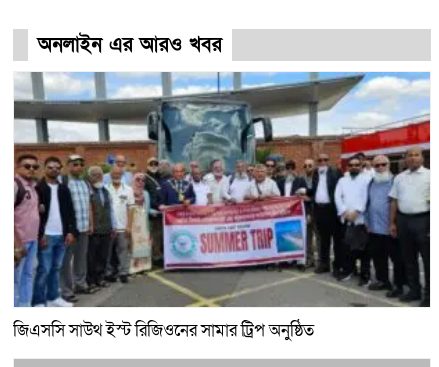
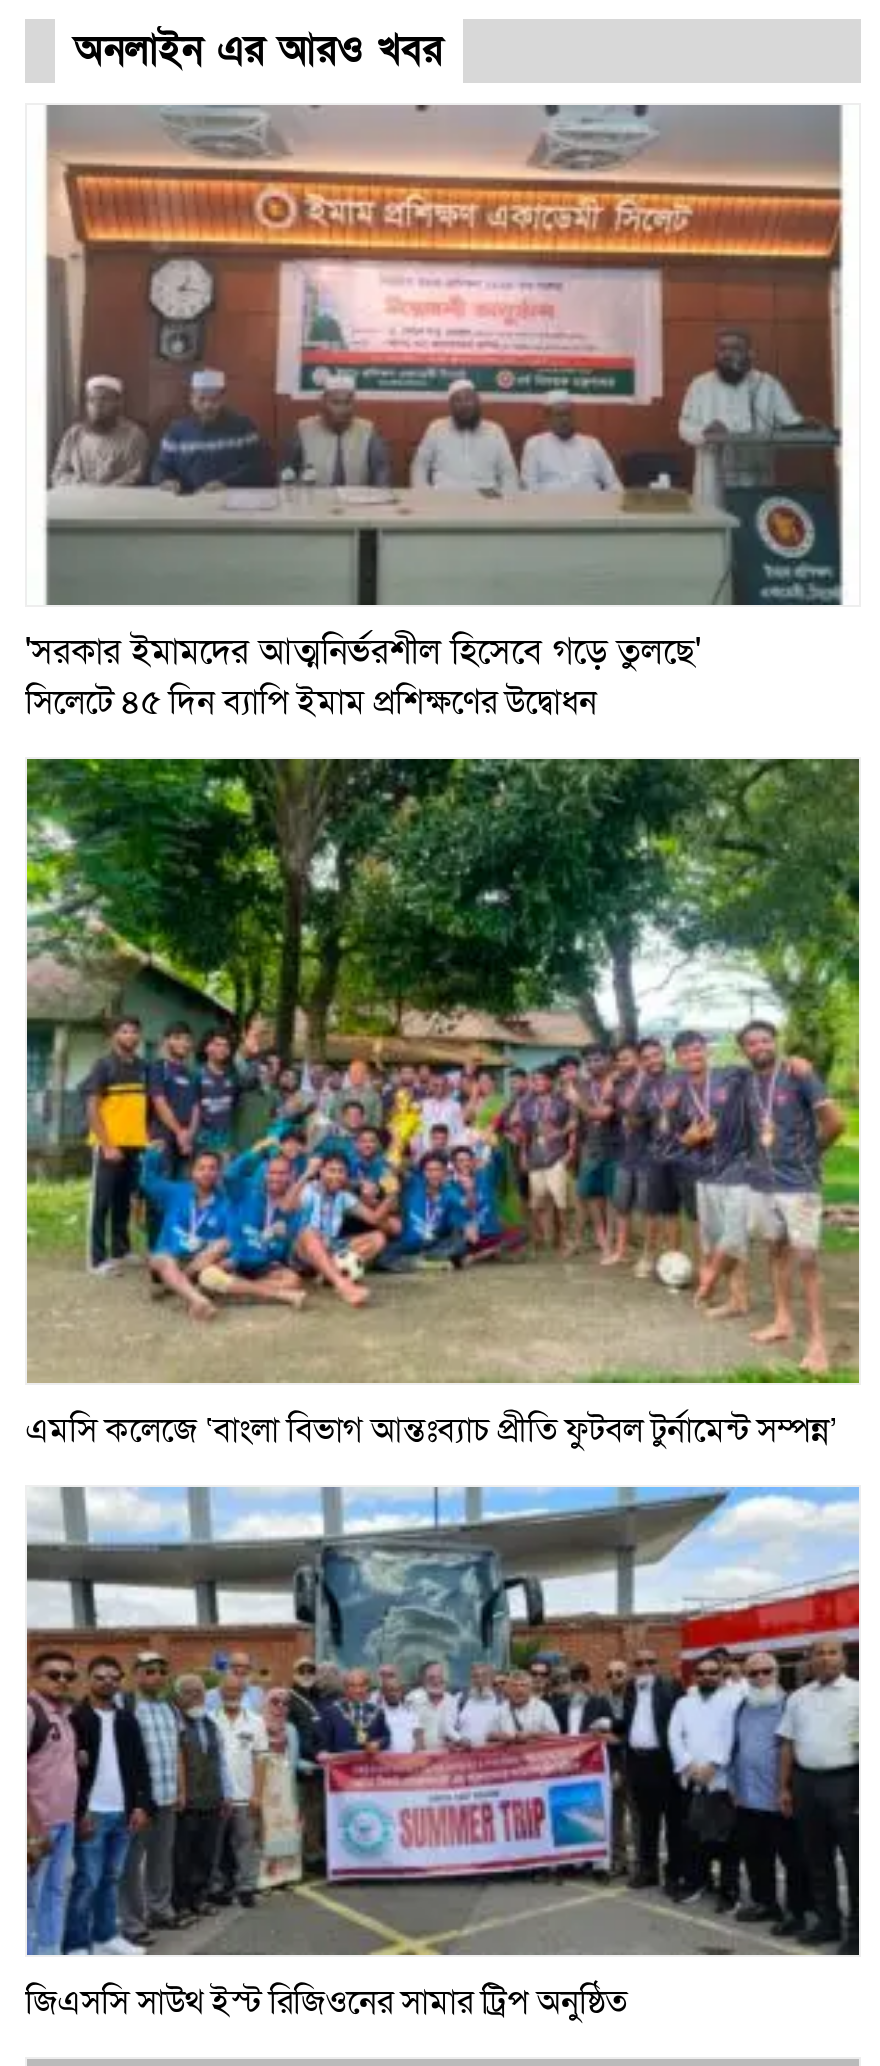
+ [image]
+ 'সরকার ইমামদের আত্মনির্ভরশীল হিসেবে গড়ে তুলছে'
+ সিলেটে ৪৫ দিন ব্যাপি ইমাম প্রশিক্ষণের উদ্বোধন

+ [image]
+ এমসি কলেজে ‘বাংলা বিভাগ আন্তঃব্যাচ প্রীতি ফুটবল টুর্নামেন্ট সম্পন্ন’
